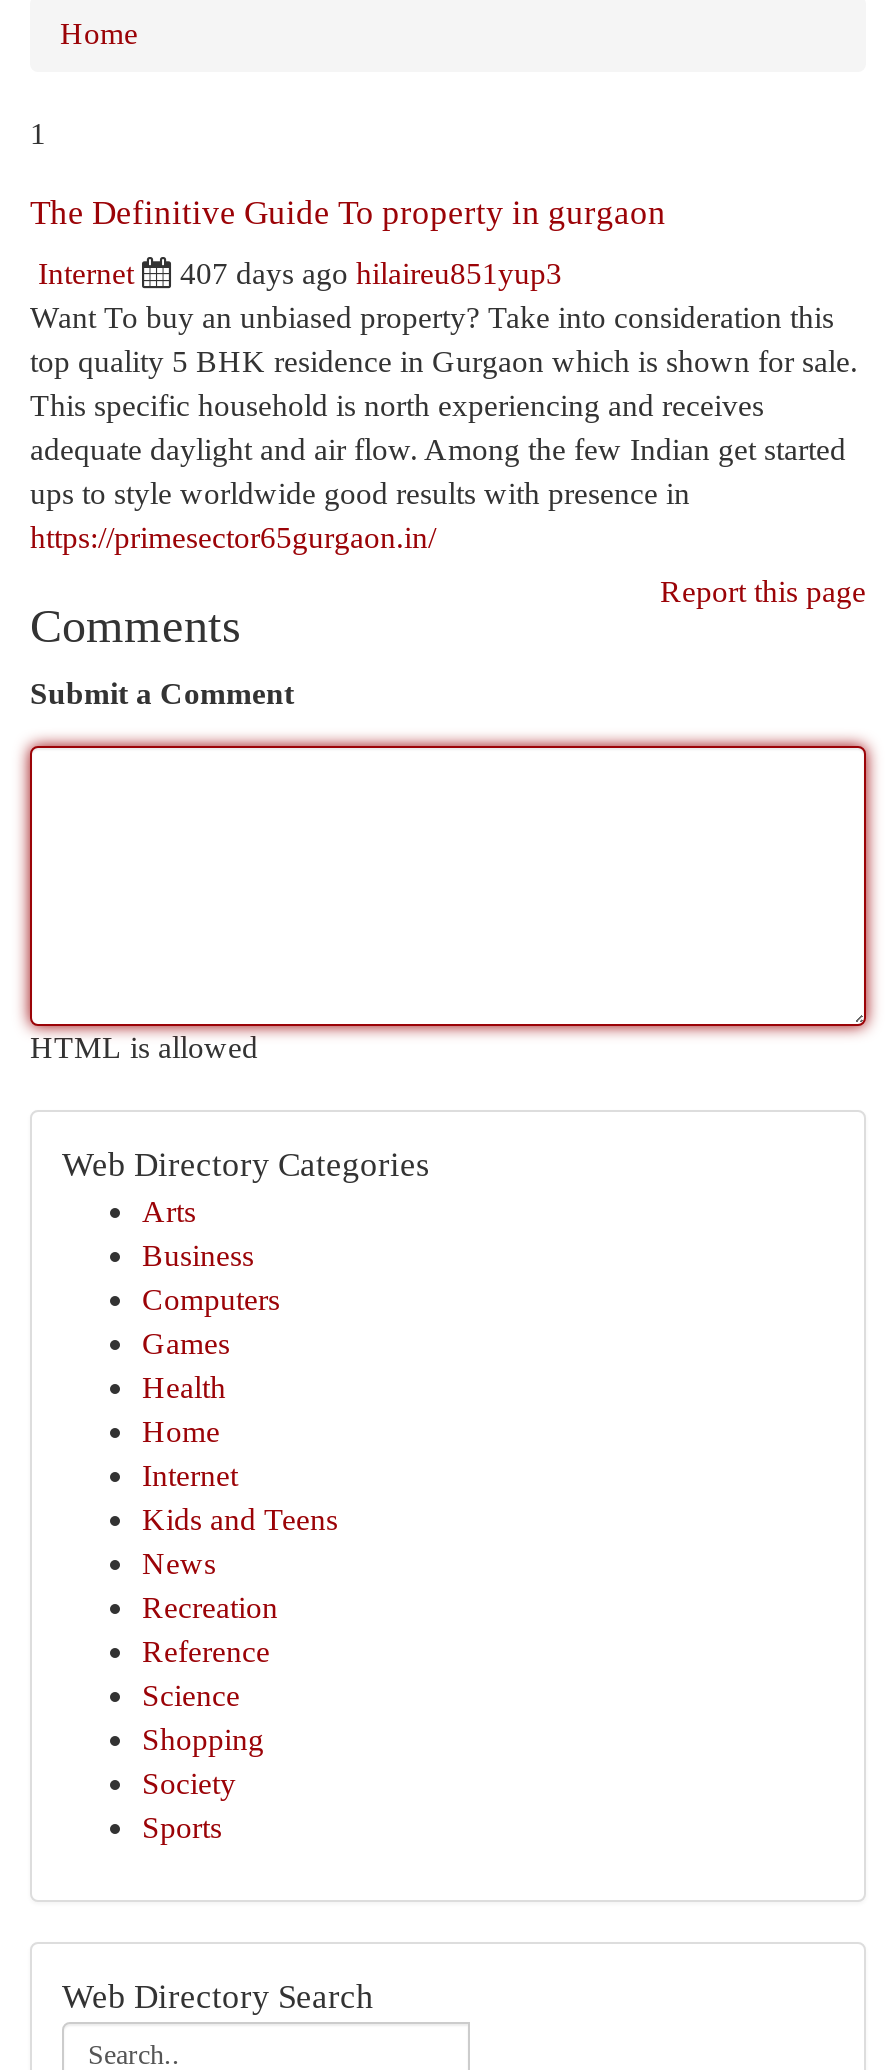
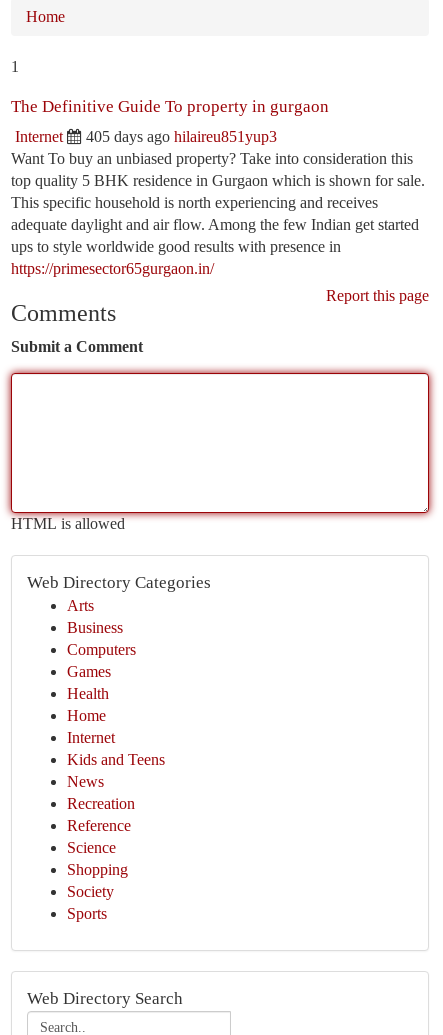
- 407 days ago hilaireu851yup3
+ 405 days ago hilaireu851yup3
